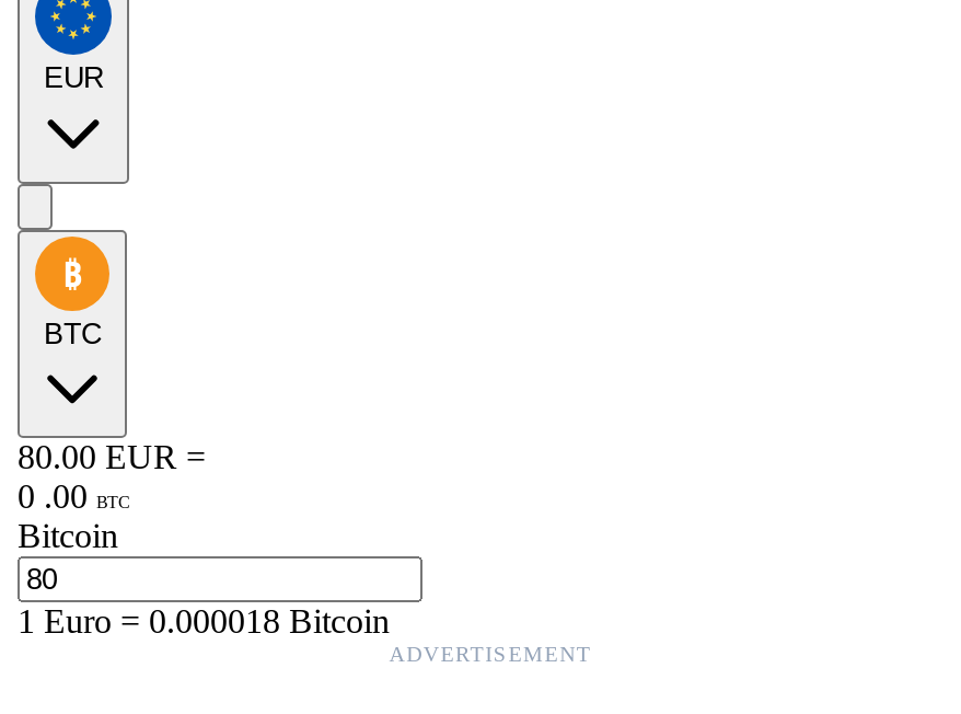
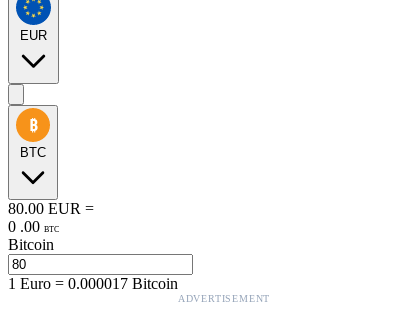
- 1Euro=0.000018 Bitcoin
+ 1Euro=0.000017 Bitcoin
